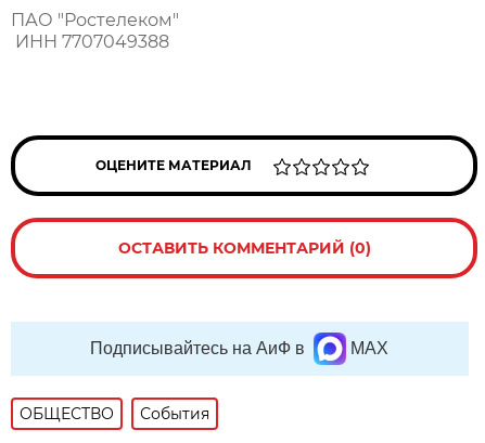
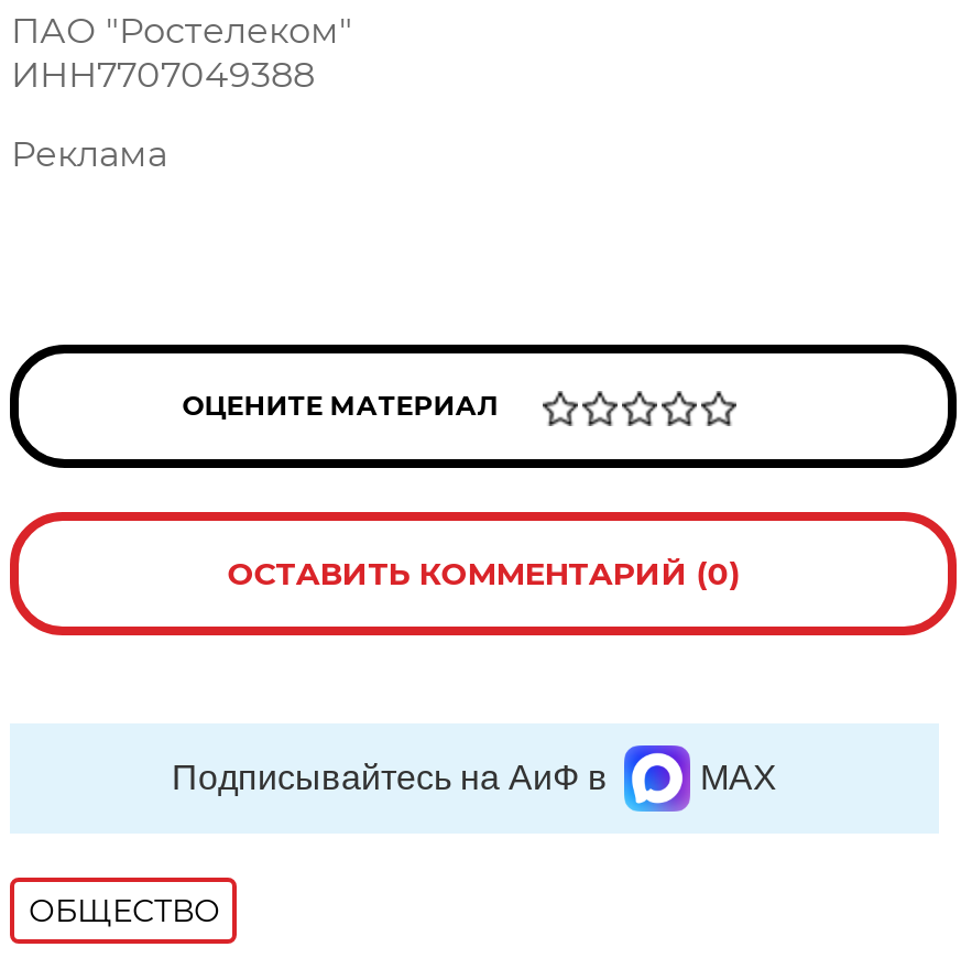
- ИНН 7707049388
+ ИНН7707049388
+ Реклама

- События
